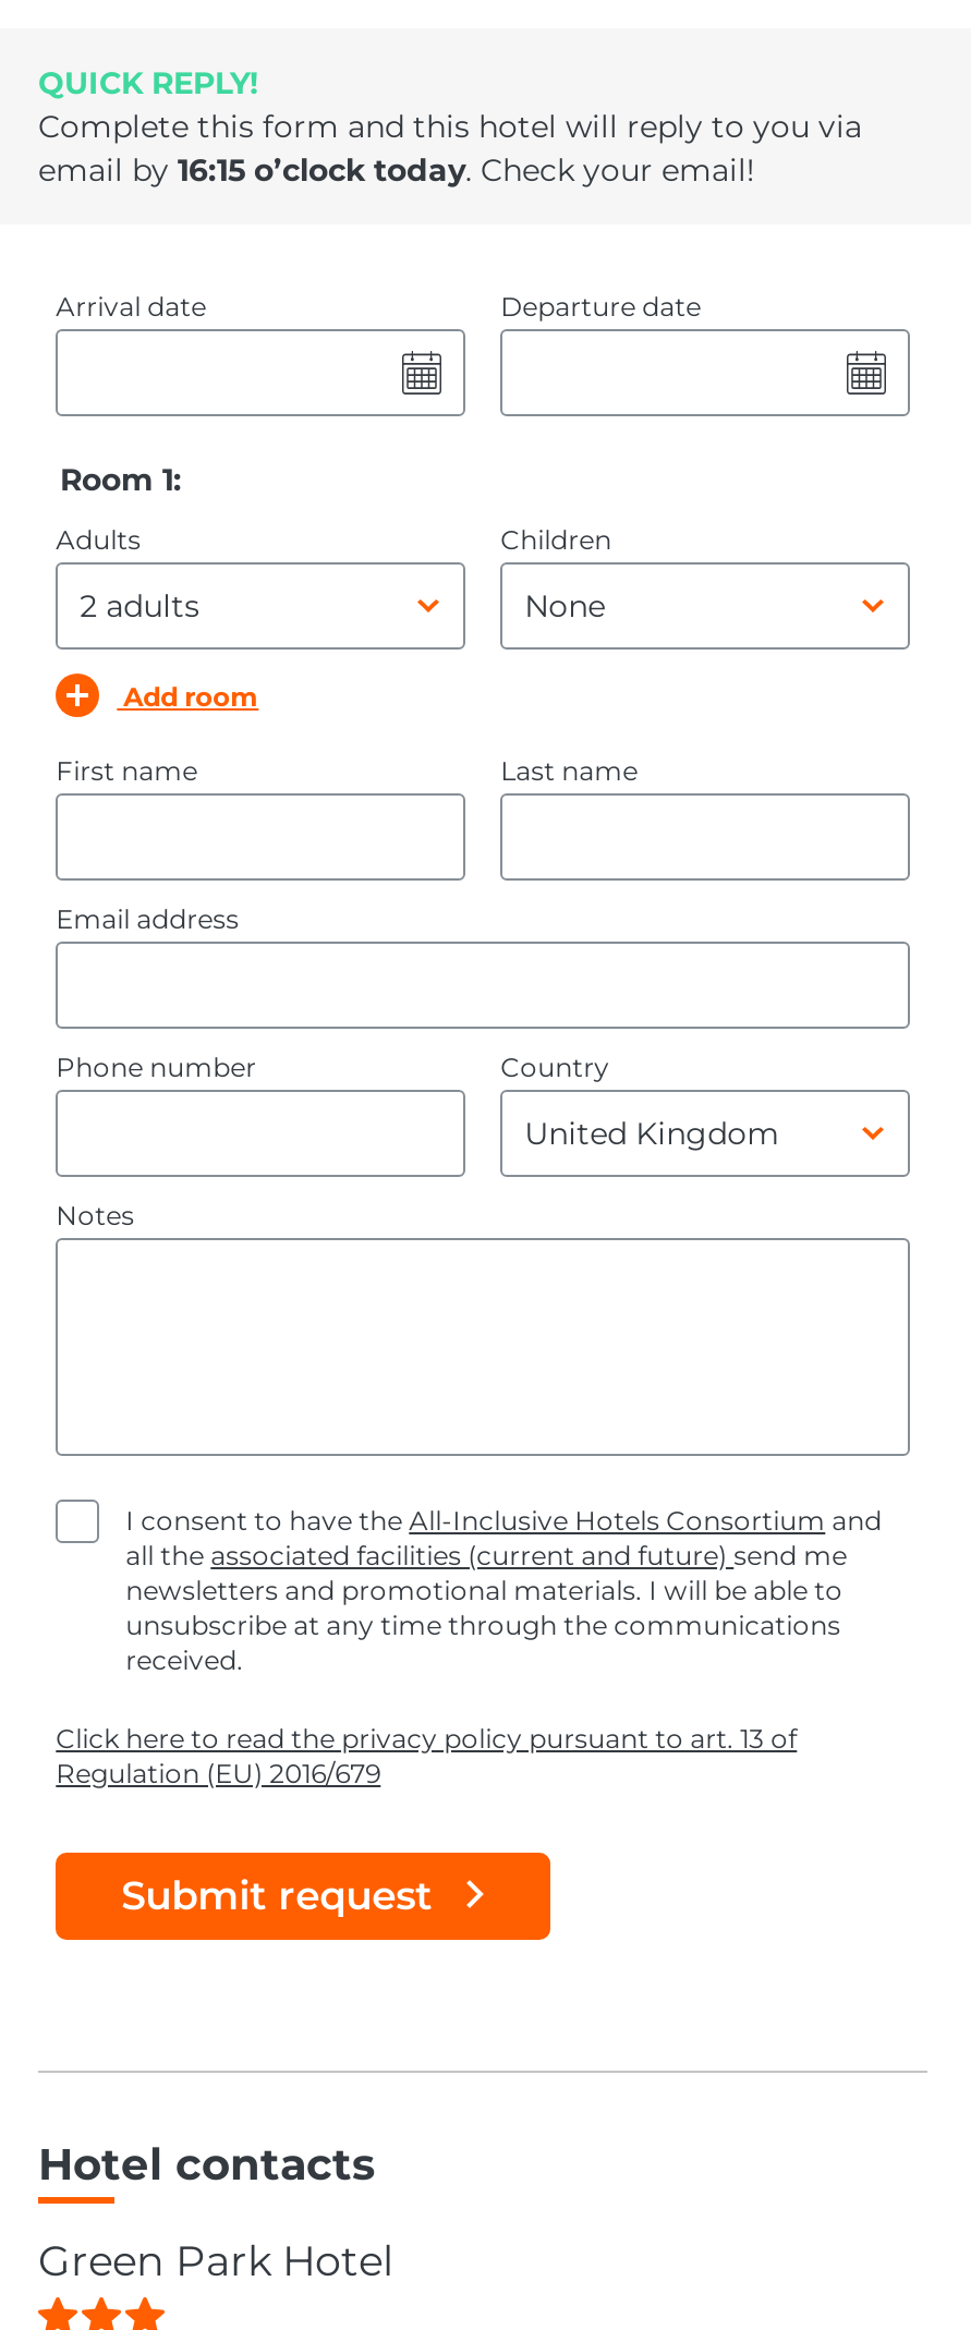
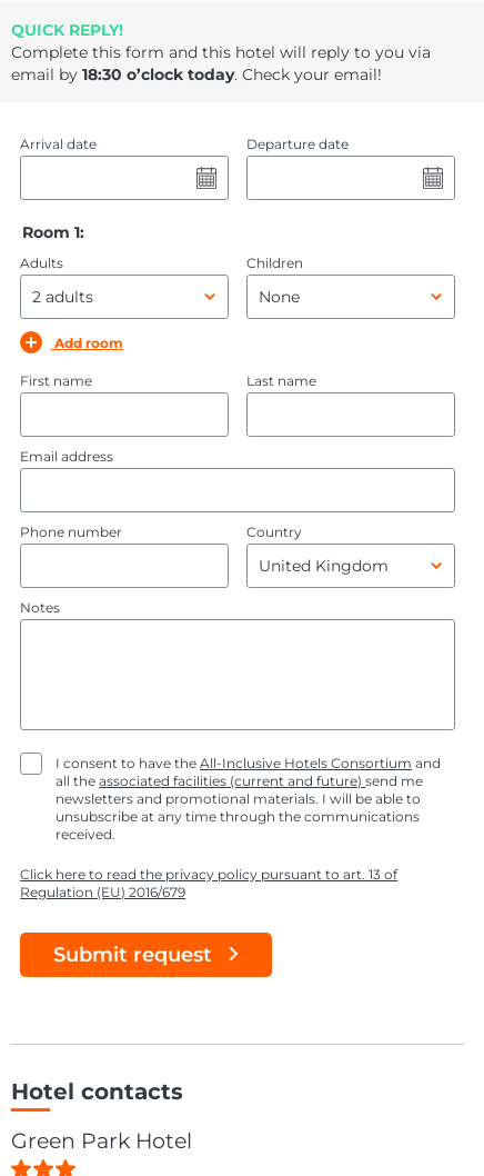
- email by 16:15 o’clock today. Check your email!
+ email by 18:30 o’clock today. Check your email!
